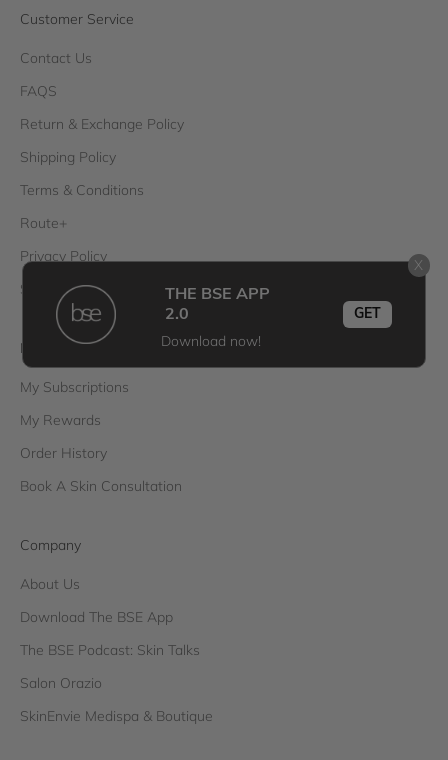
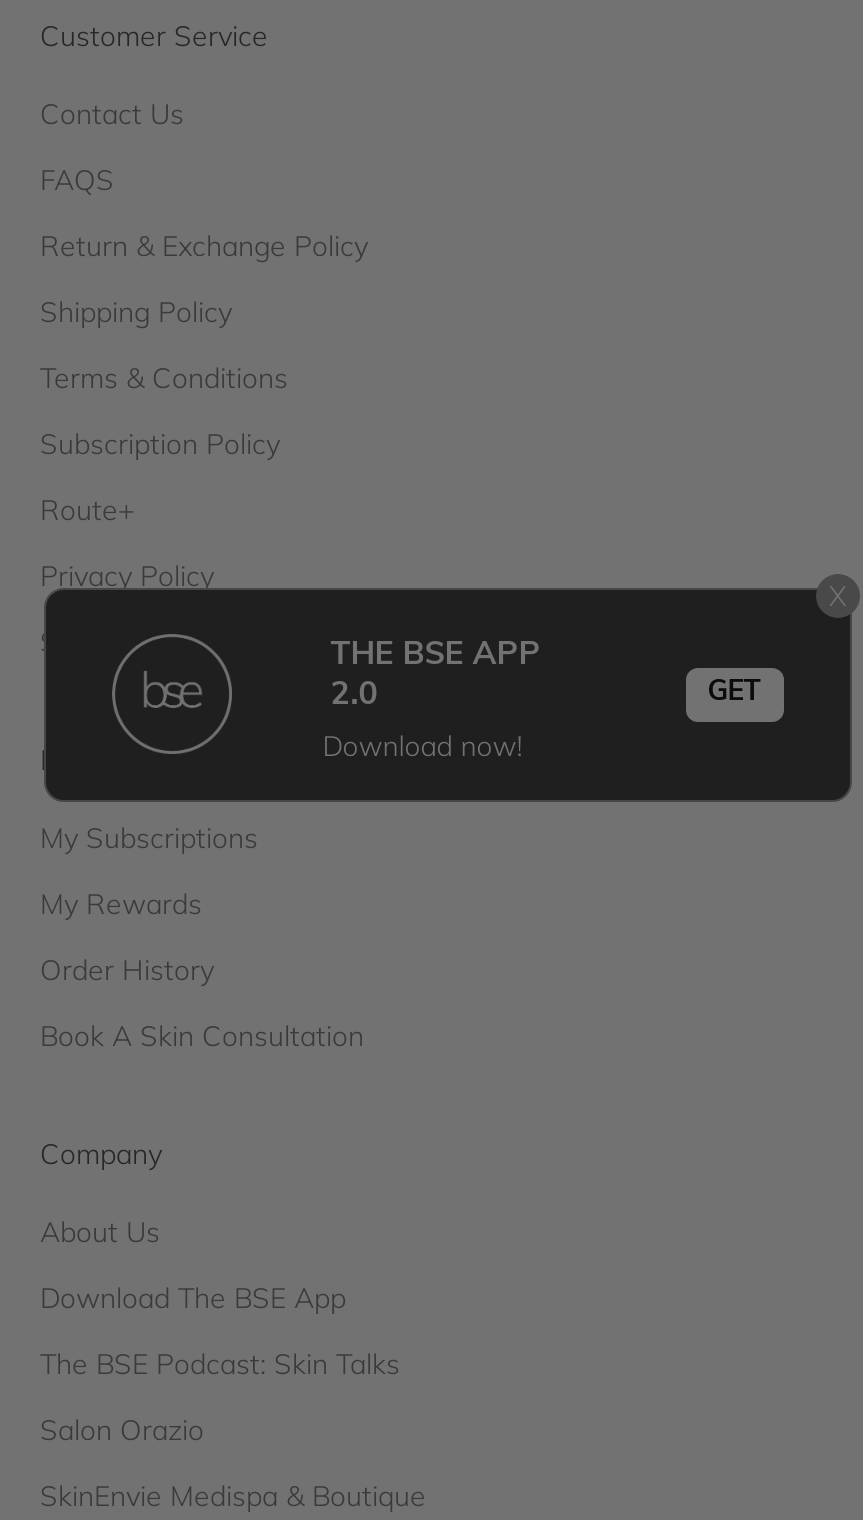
moved down: Route+ | Privacy Policy | My Subscriptions | ... | Download now! | GET

+ Subscription Policy
